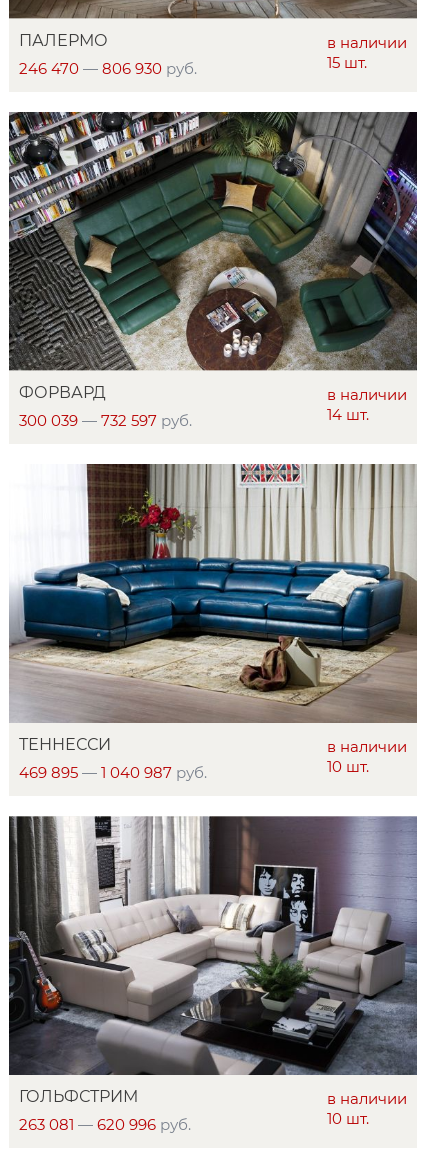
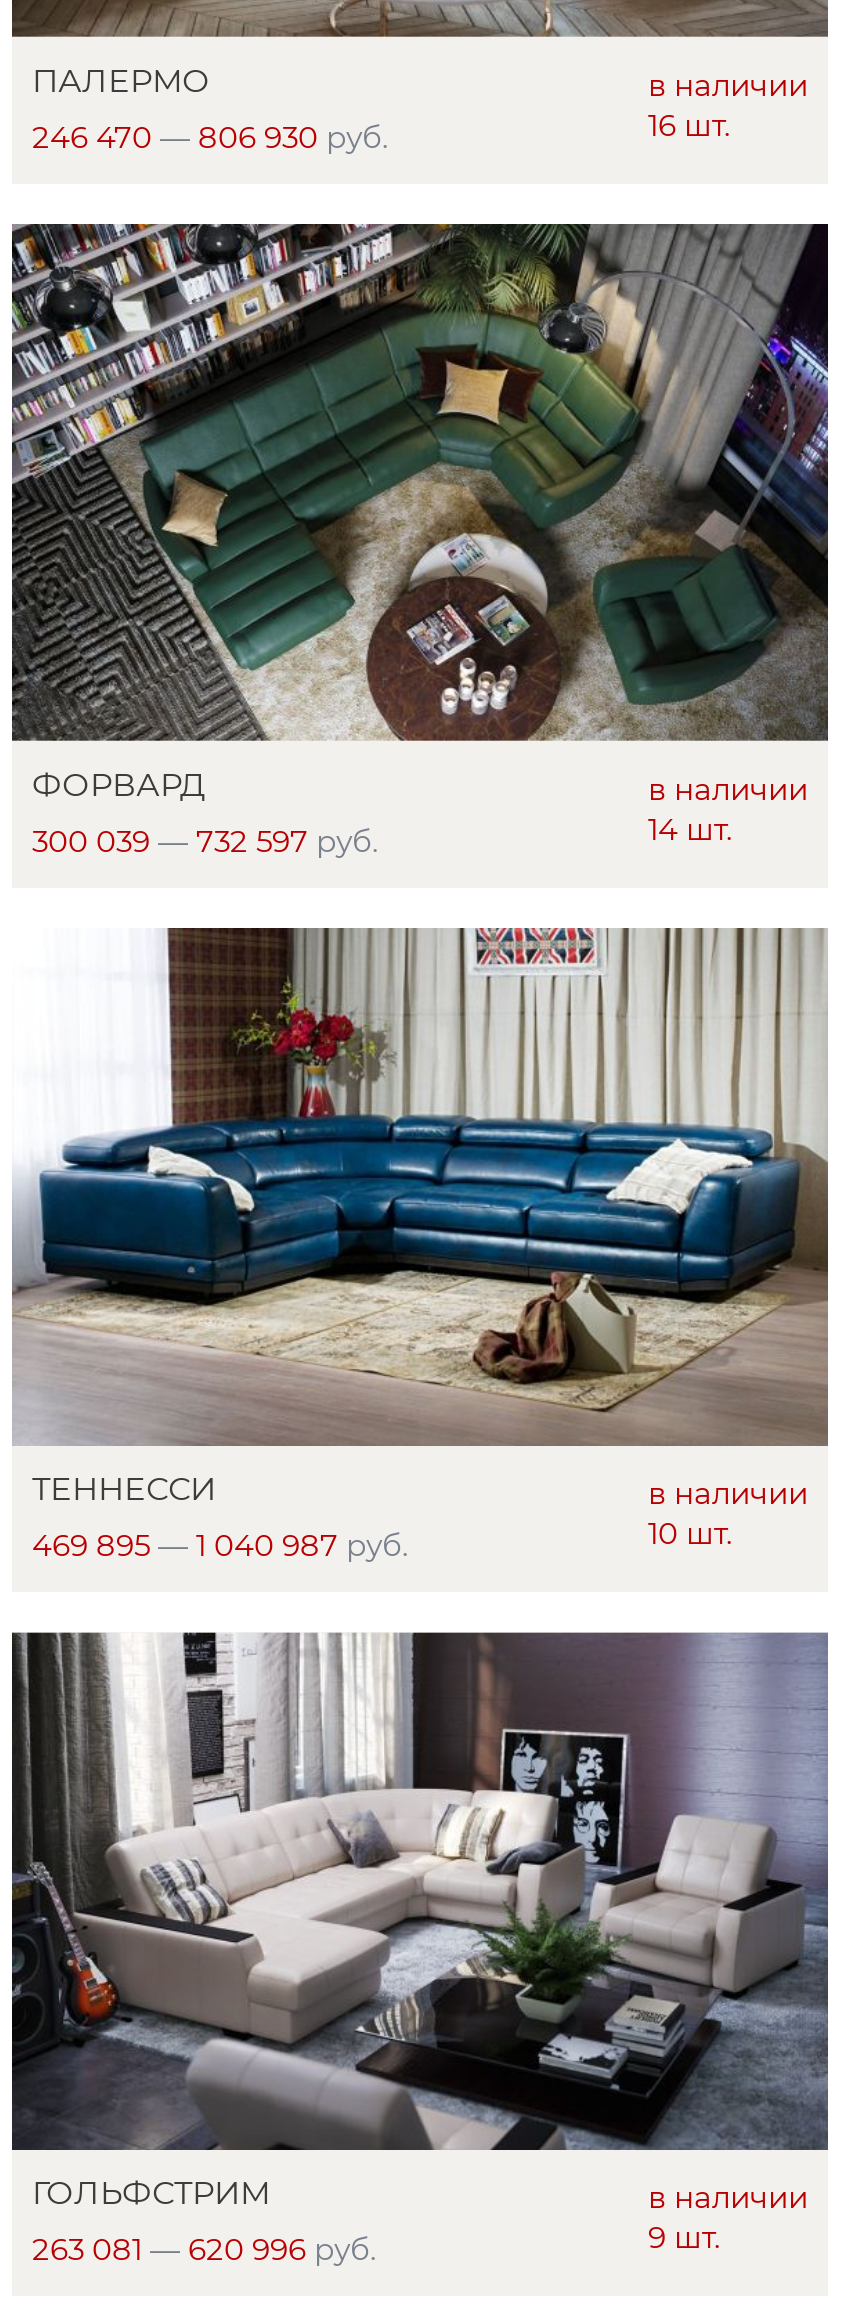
- 15 шт.
+ 16 шт.

- 10 шт.
+ 9 шт.
